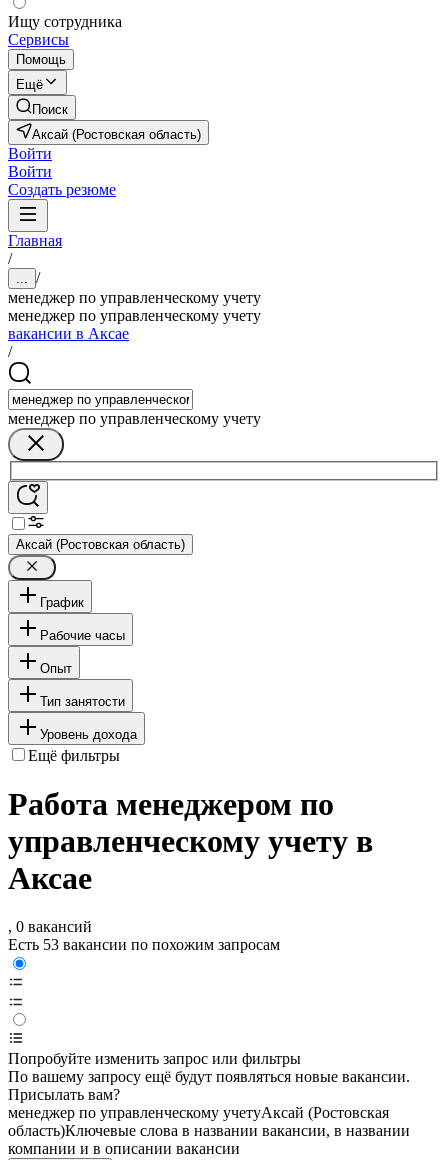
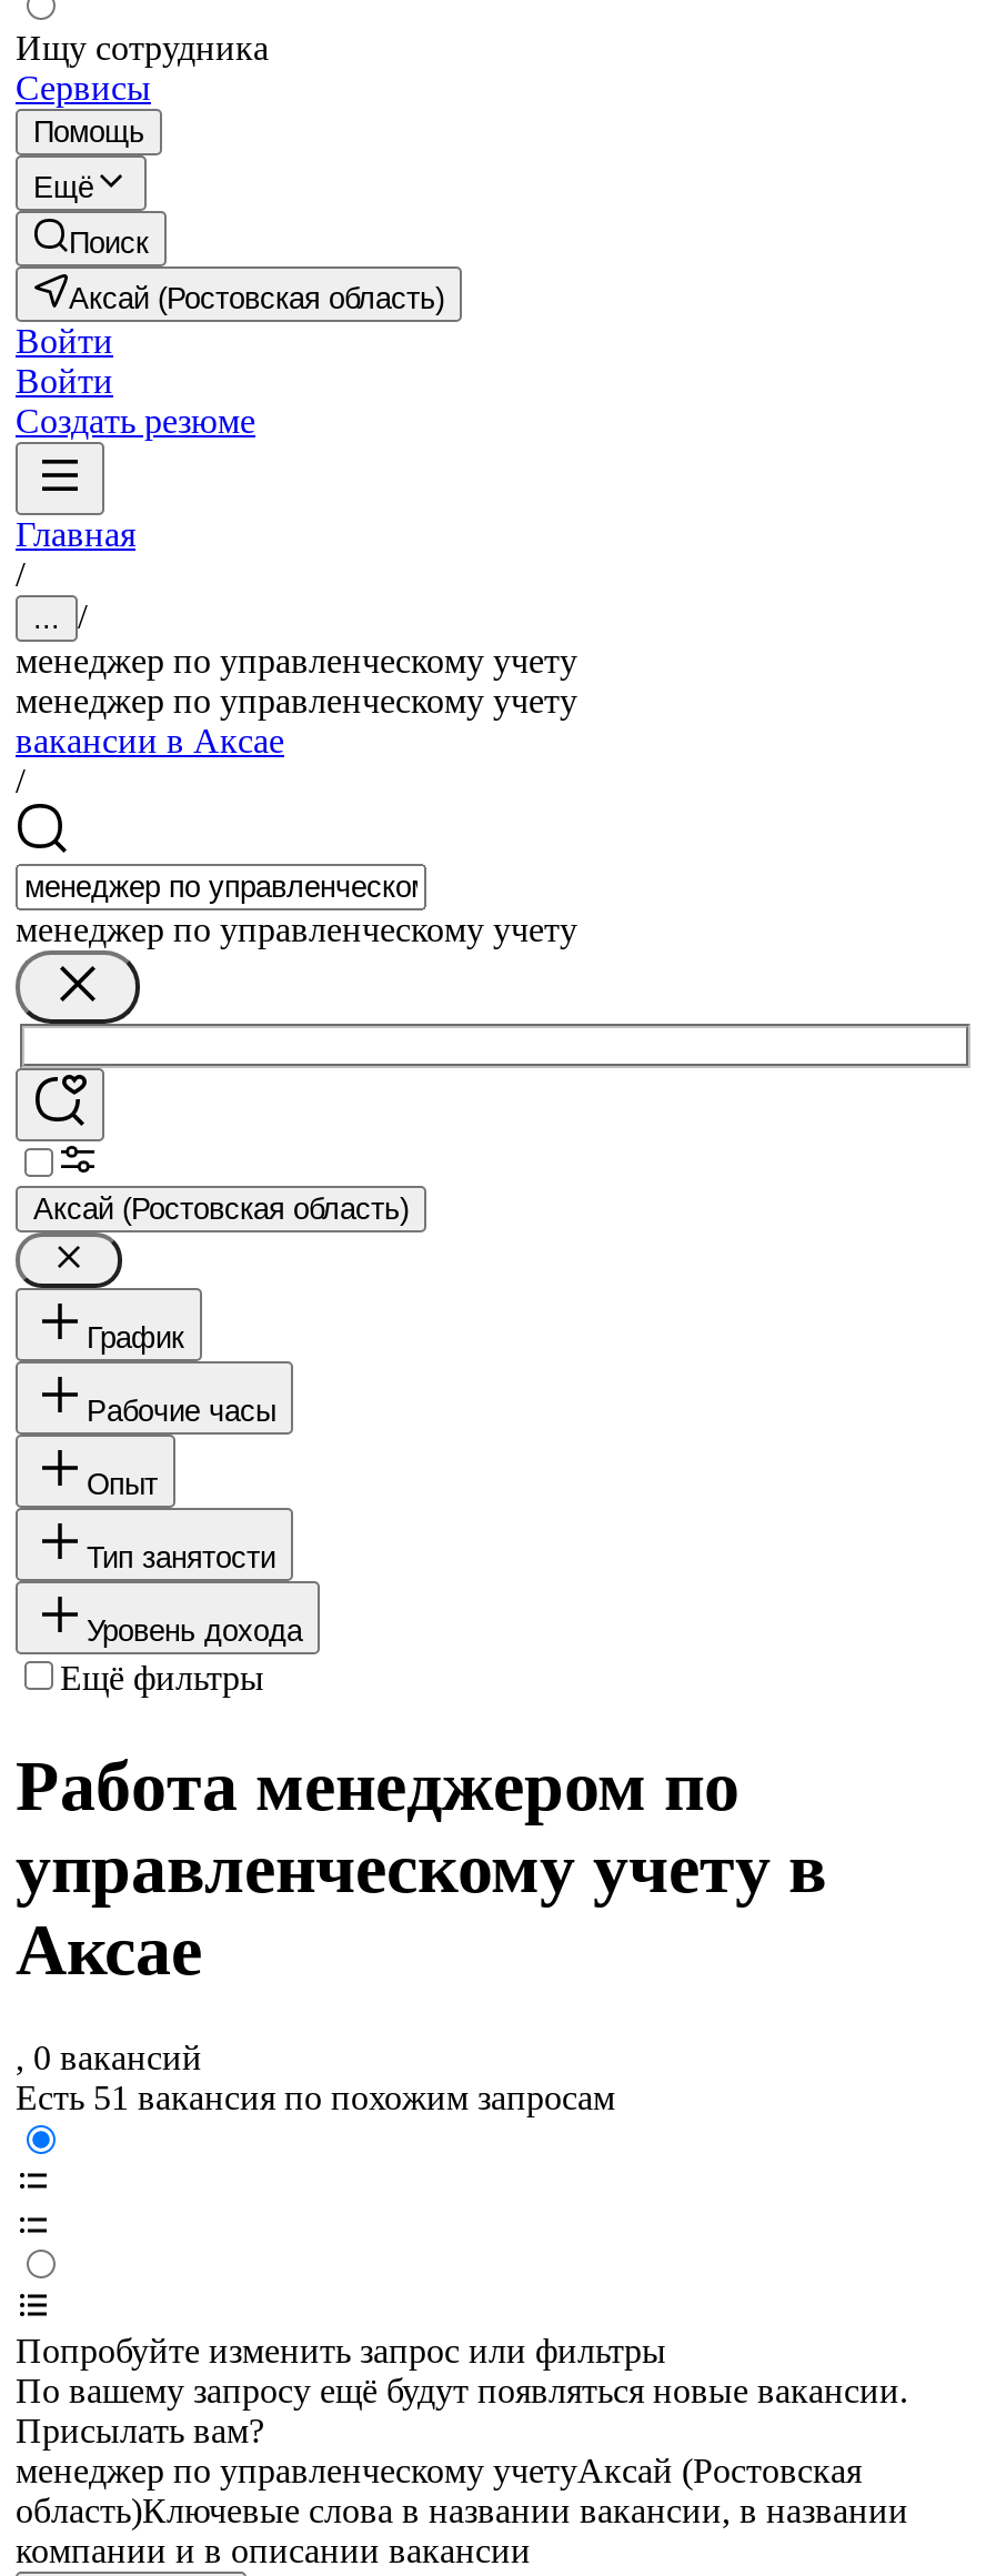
- Есть 53 вакансии по похожим запросам
+ Есть 51 вакансия по похожим запросам
